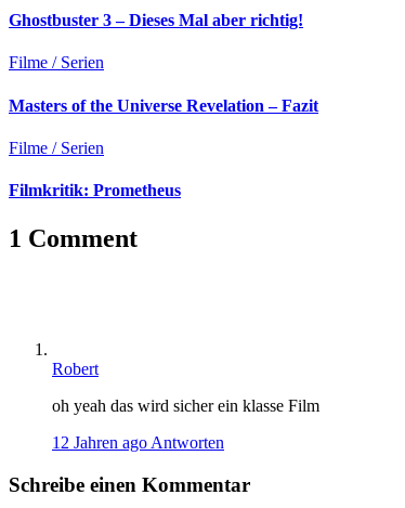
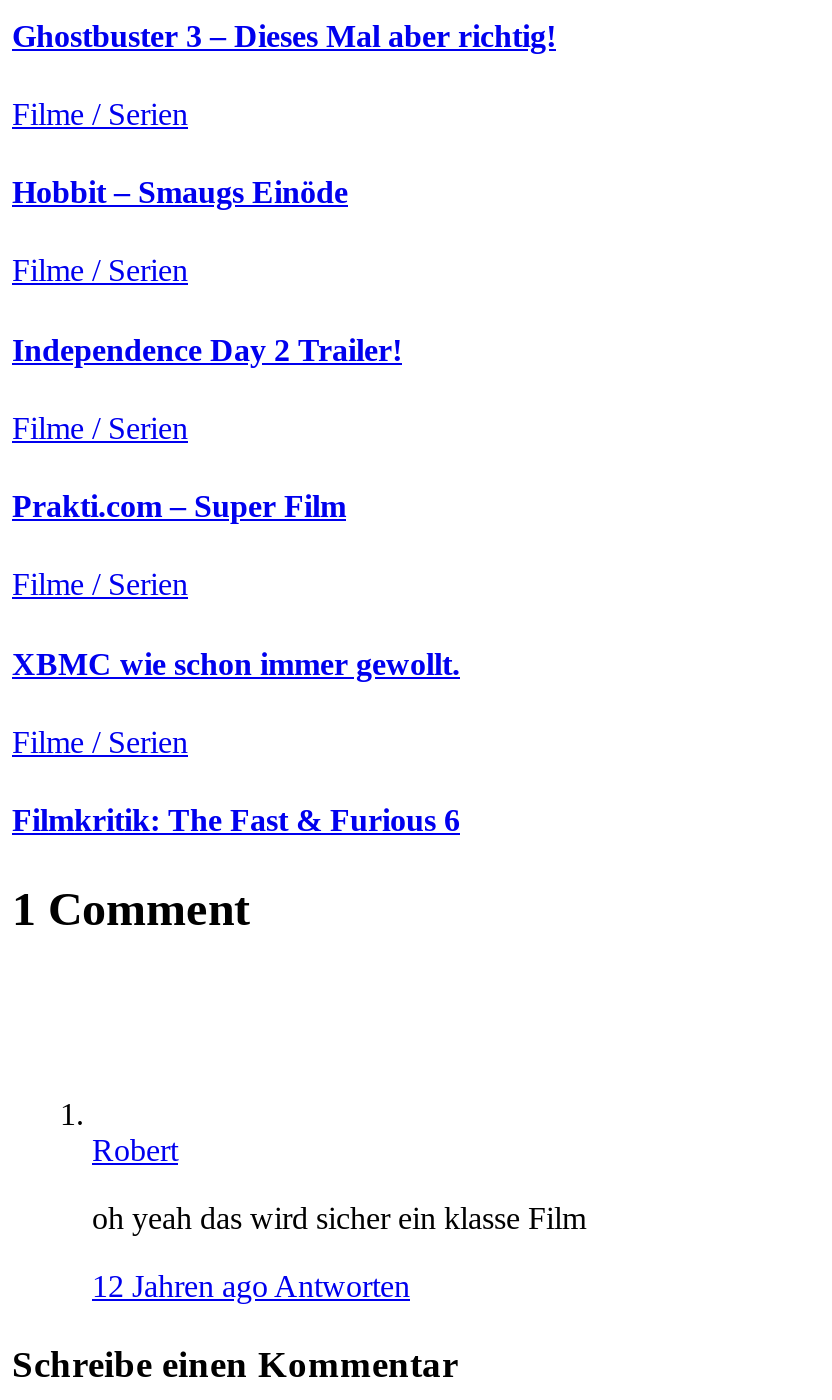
- Masters of the Universe Revelation – Fazit
+ Hobbit – Smaugs Einöde

- Filmkritik: Prometheus
+ Independence Day 2 Trailer!
+ Filme / Serien
+ Prakti.com – Super Film
+ Filme / Serien
+ XBMC wie schon immer gewollt.
+ Filme / Serien
+ Filmkritik: The Fast & Furious 6
